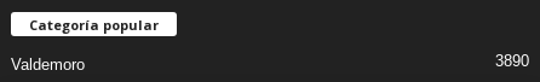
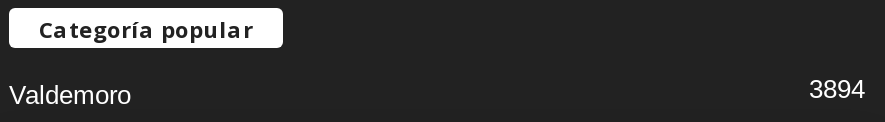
- 3890
+ 3894
